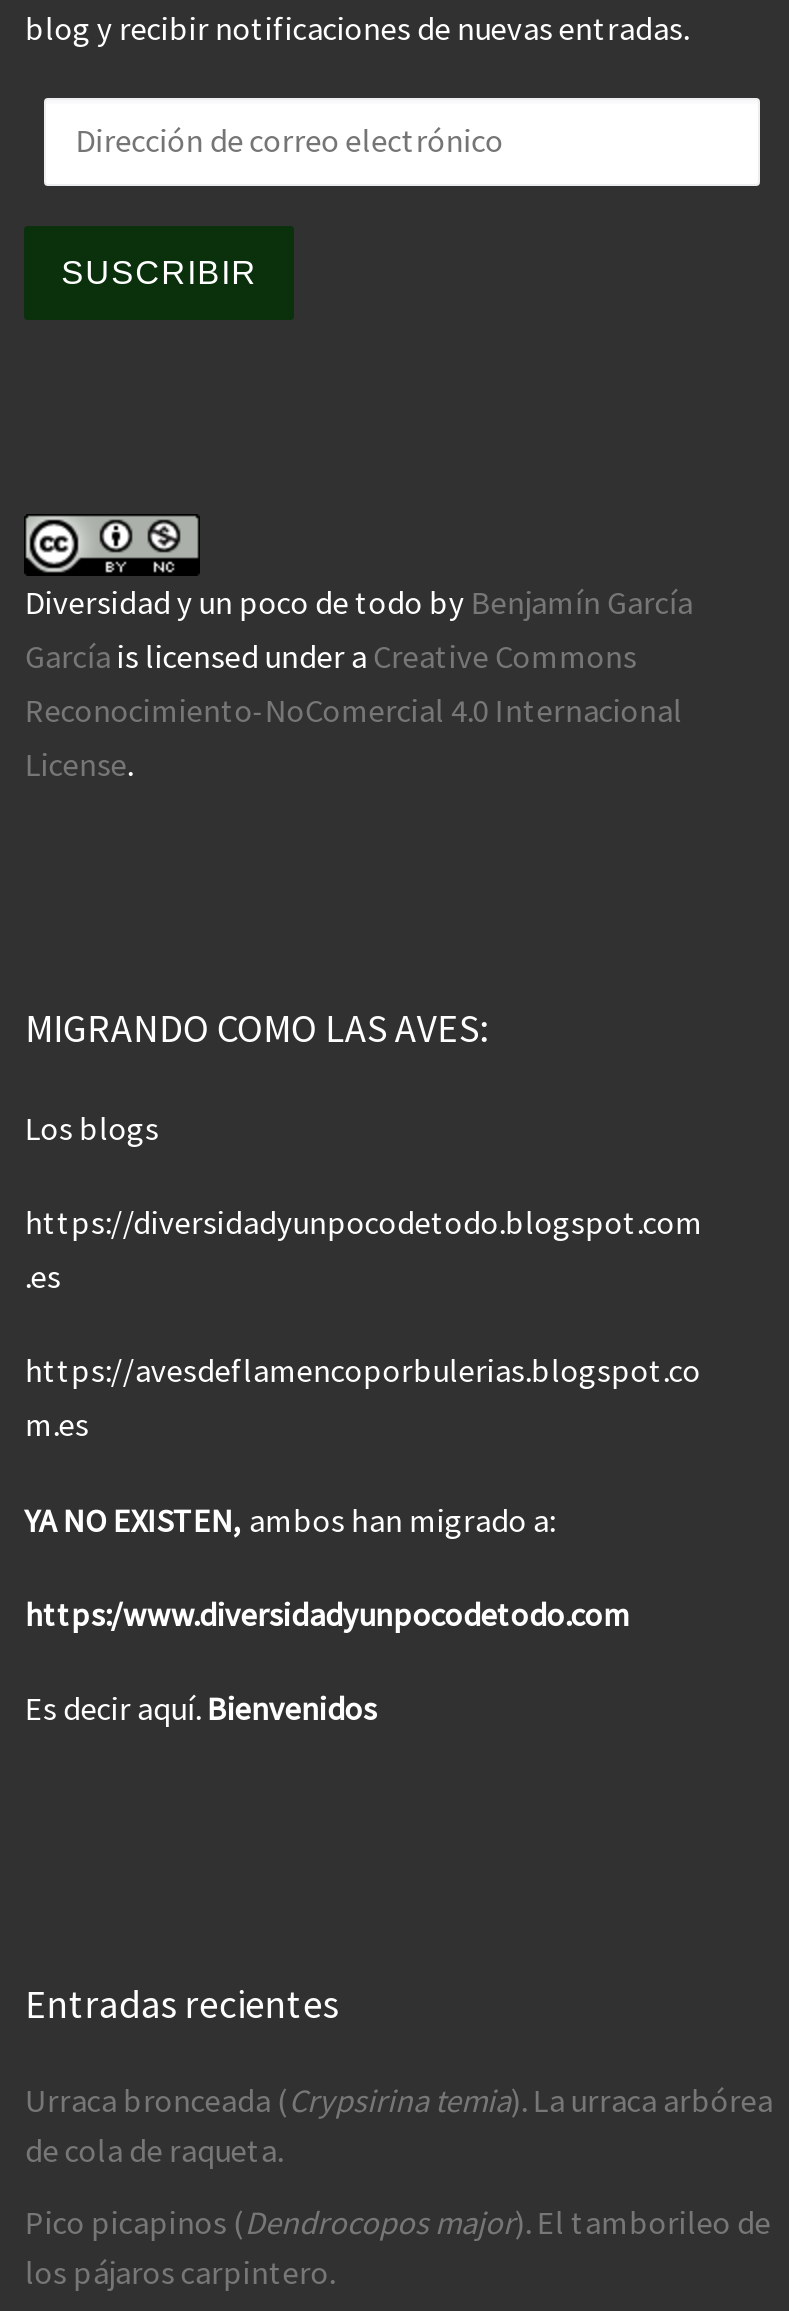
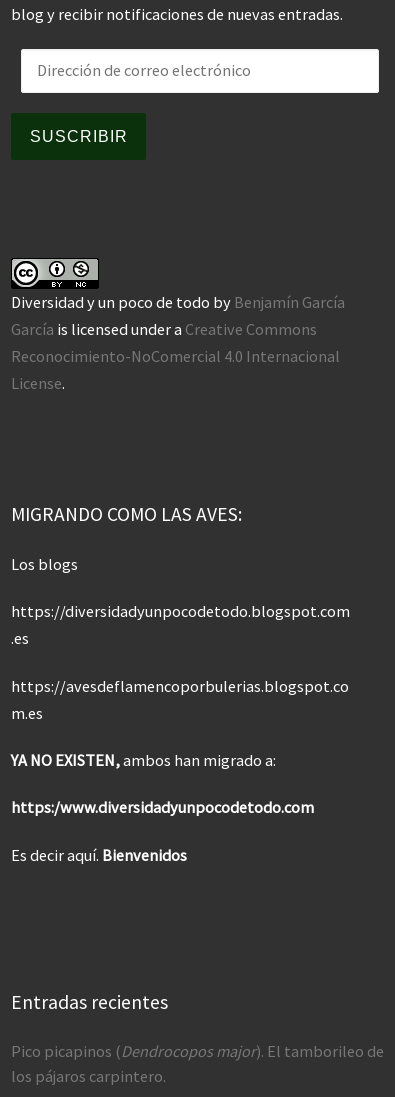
- Urraca bronceada (Crypsirina temia). La urraca arbórea
- de cola de raqueta.
